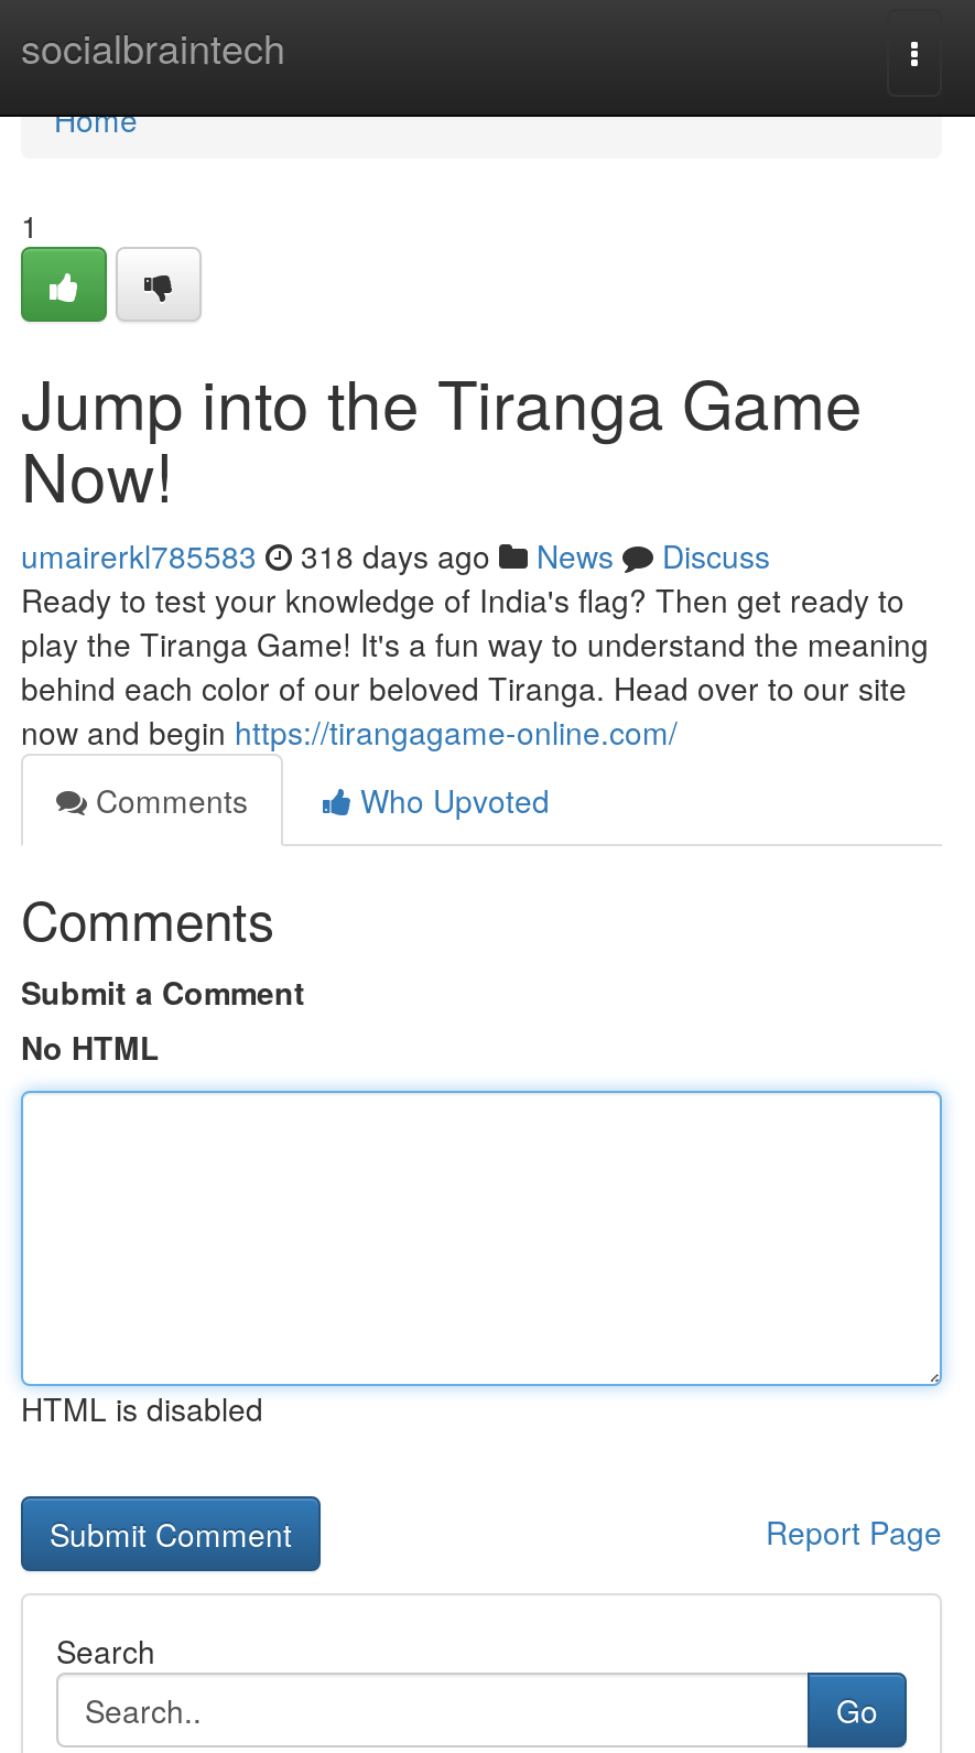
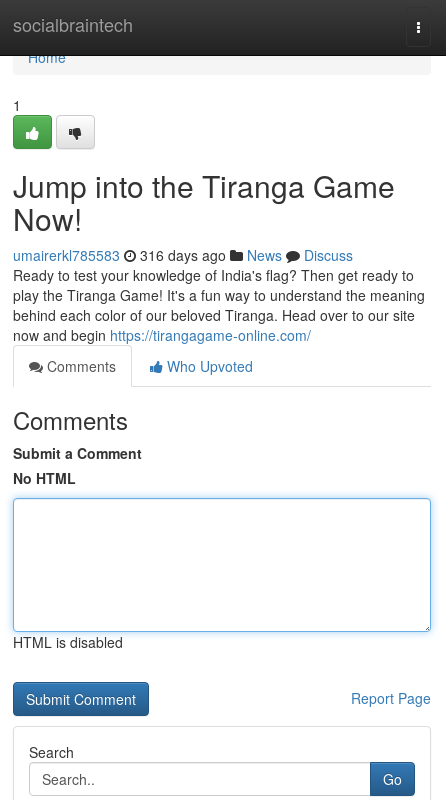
- umairerkl785583 318 days ago News Discuss
+ umairerkl785583 316 days ago News Discuss
